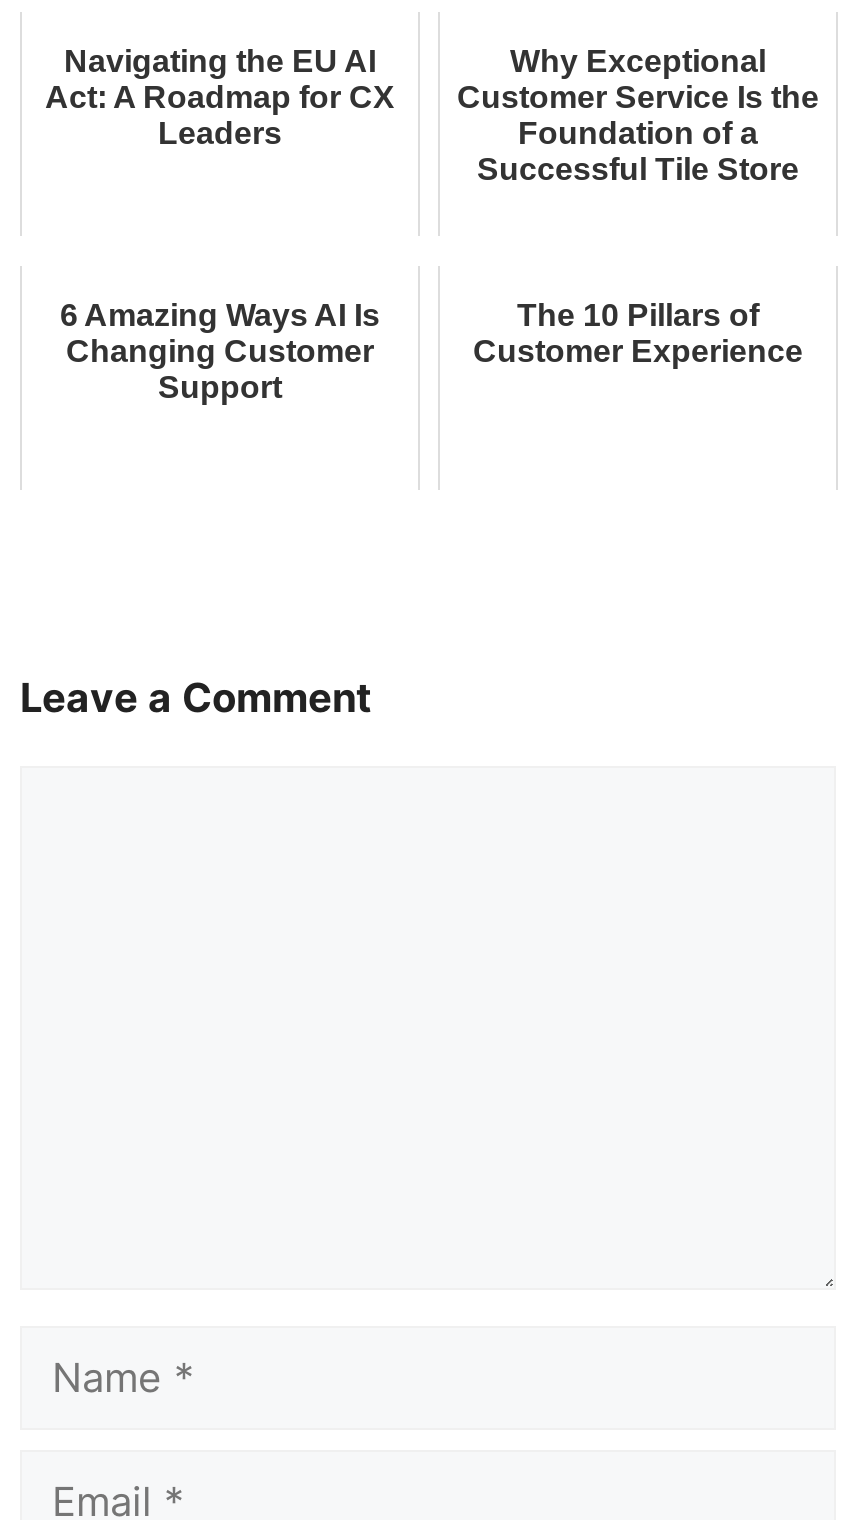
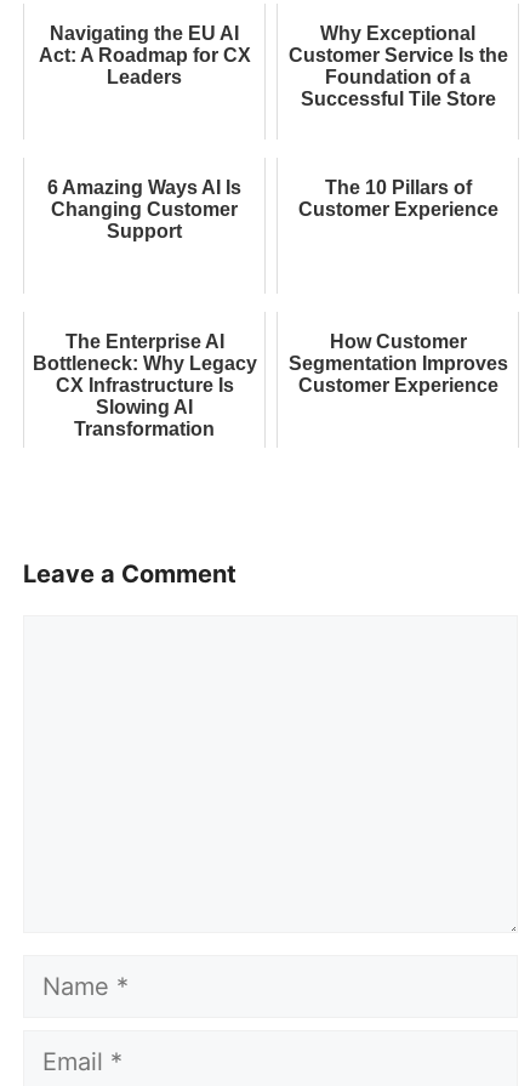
+ The Enterprise AI
+ Bottleneck: Why Legacy
+ CX Infrastructure Is
+ Slowing AI
+ Transformation

+ How Customer
+ Segmentation Improves
+ Customer Experience
